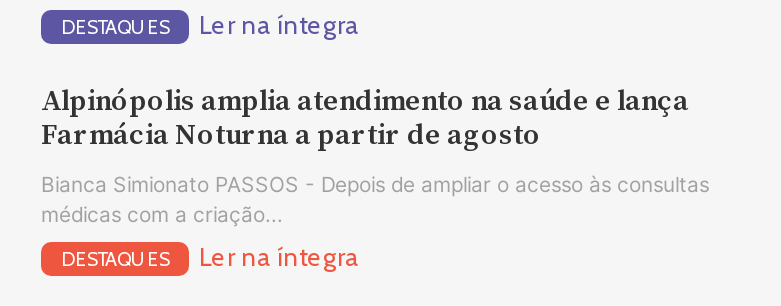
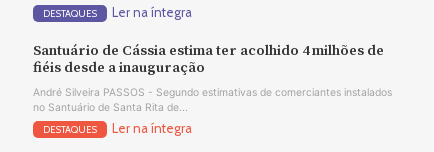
- Alpinópolis amplia atendimento na saúde e lança
- Farmácia Noturna a partir de agosto
+ Santuário de Cássia estima ter acolhido 4 milhões de
+ fiéis desde a inauguração

- Bianca Simionato PASSOS - Depois de ampliar o acesso às consultas
- médicas com a criação...
+ André Silveira PASSOS - Segundo estimativas de comerciantes instalados
+ no Santuário de Santa Rita de...
